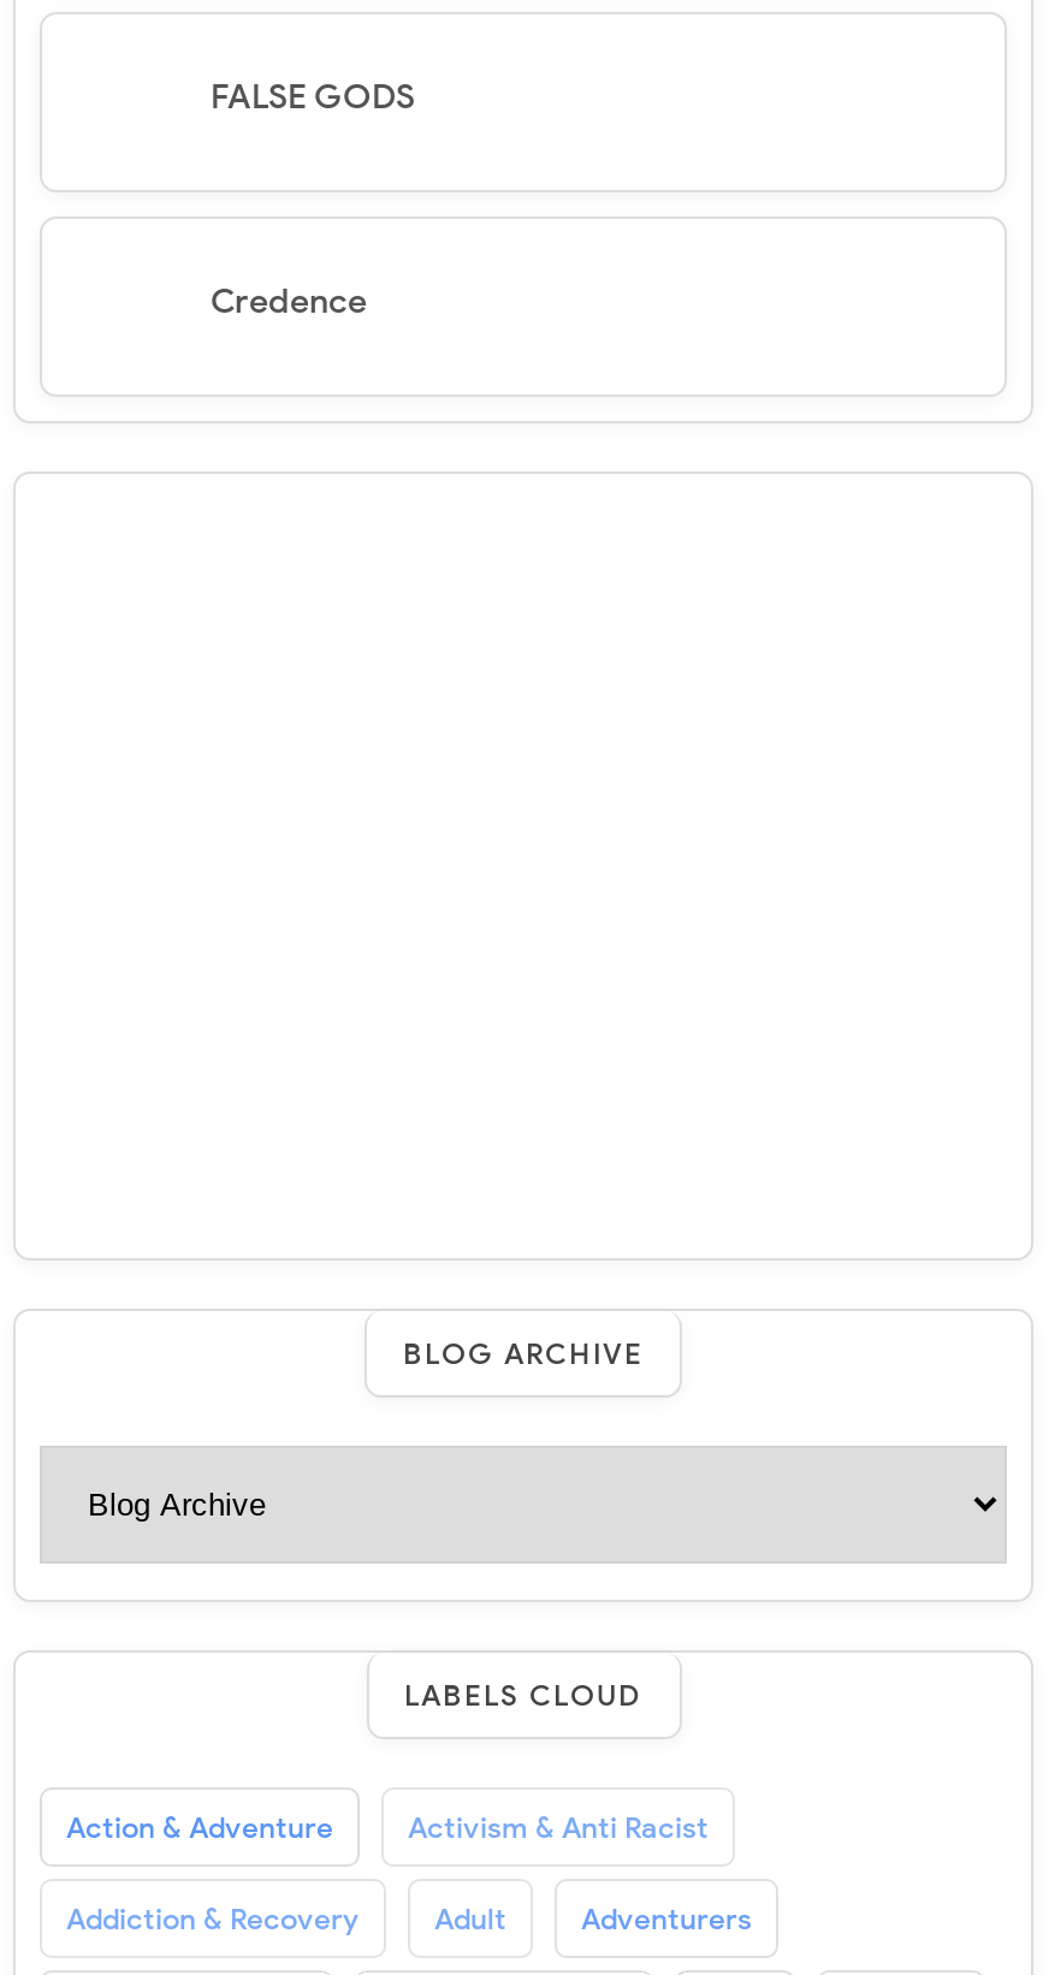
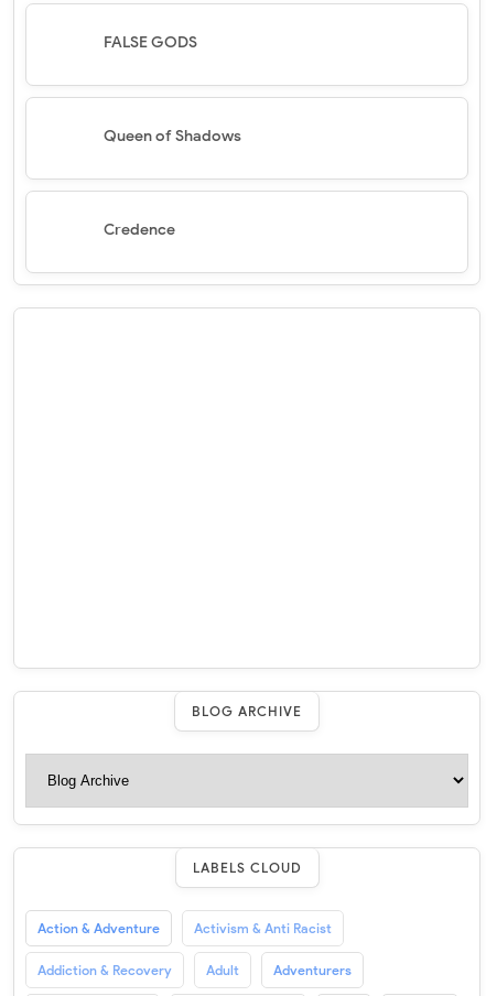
+ Queen of Shadows
